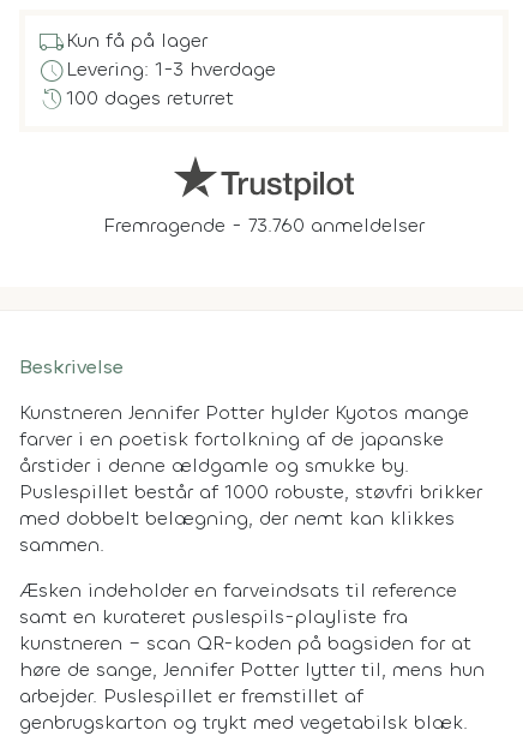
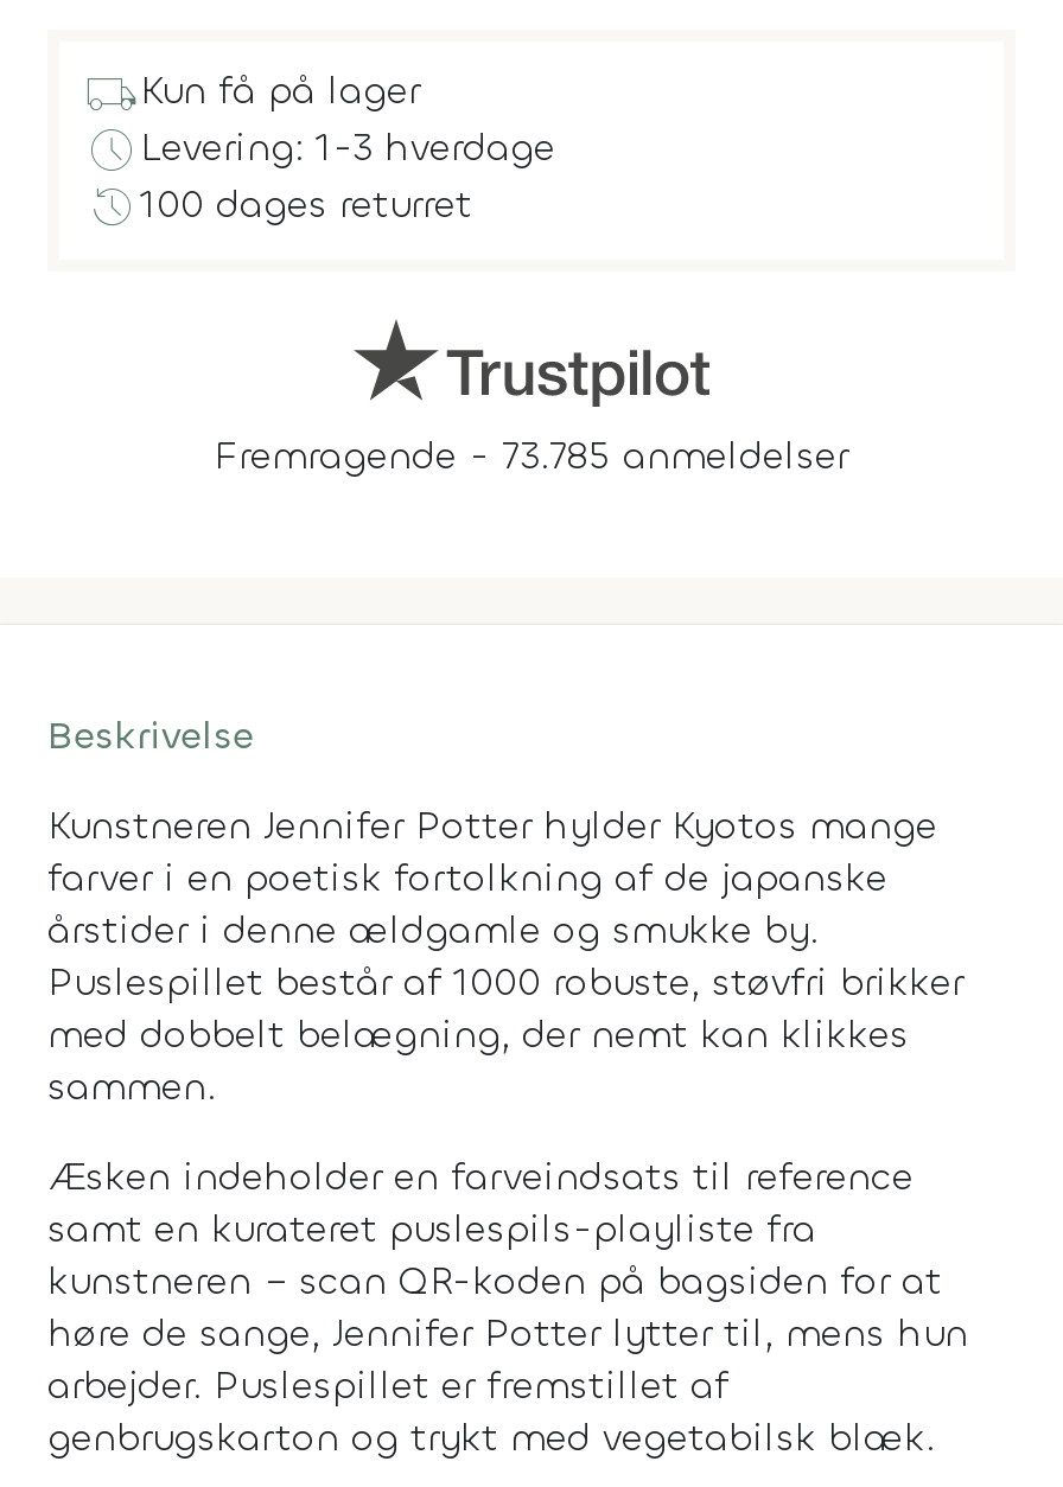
- Fremragende - 73.760 anmeldelser
+ Fremragende - 73.785 anmeldelser
